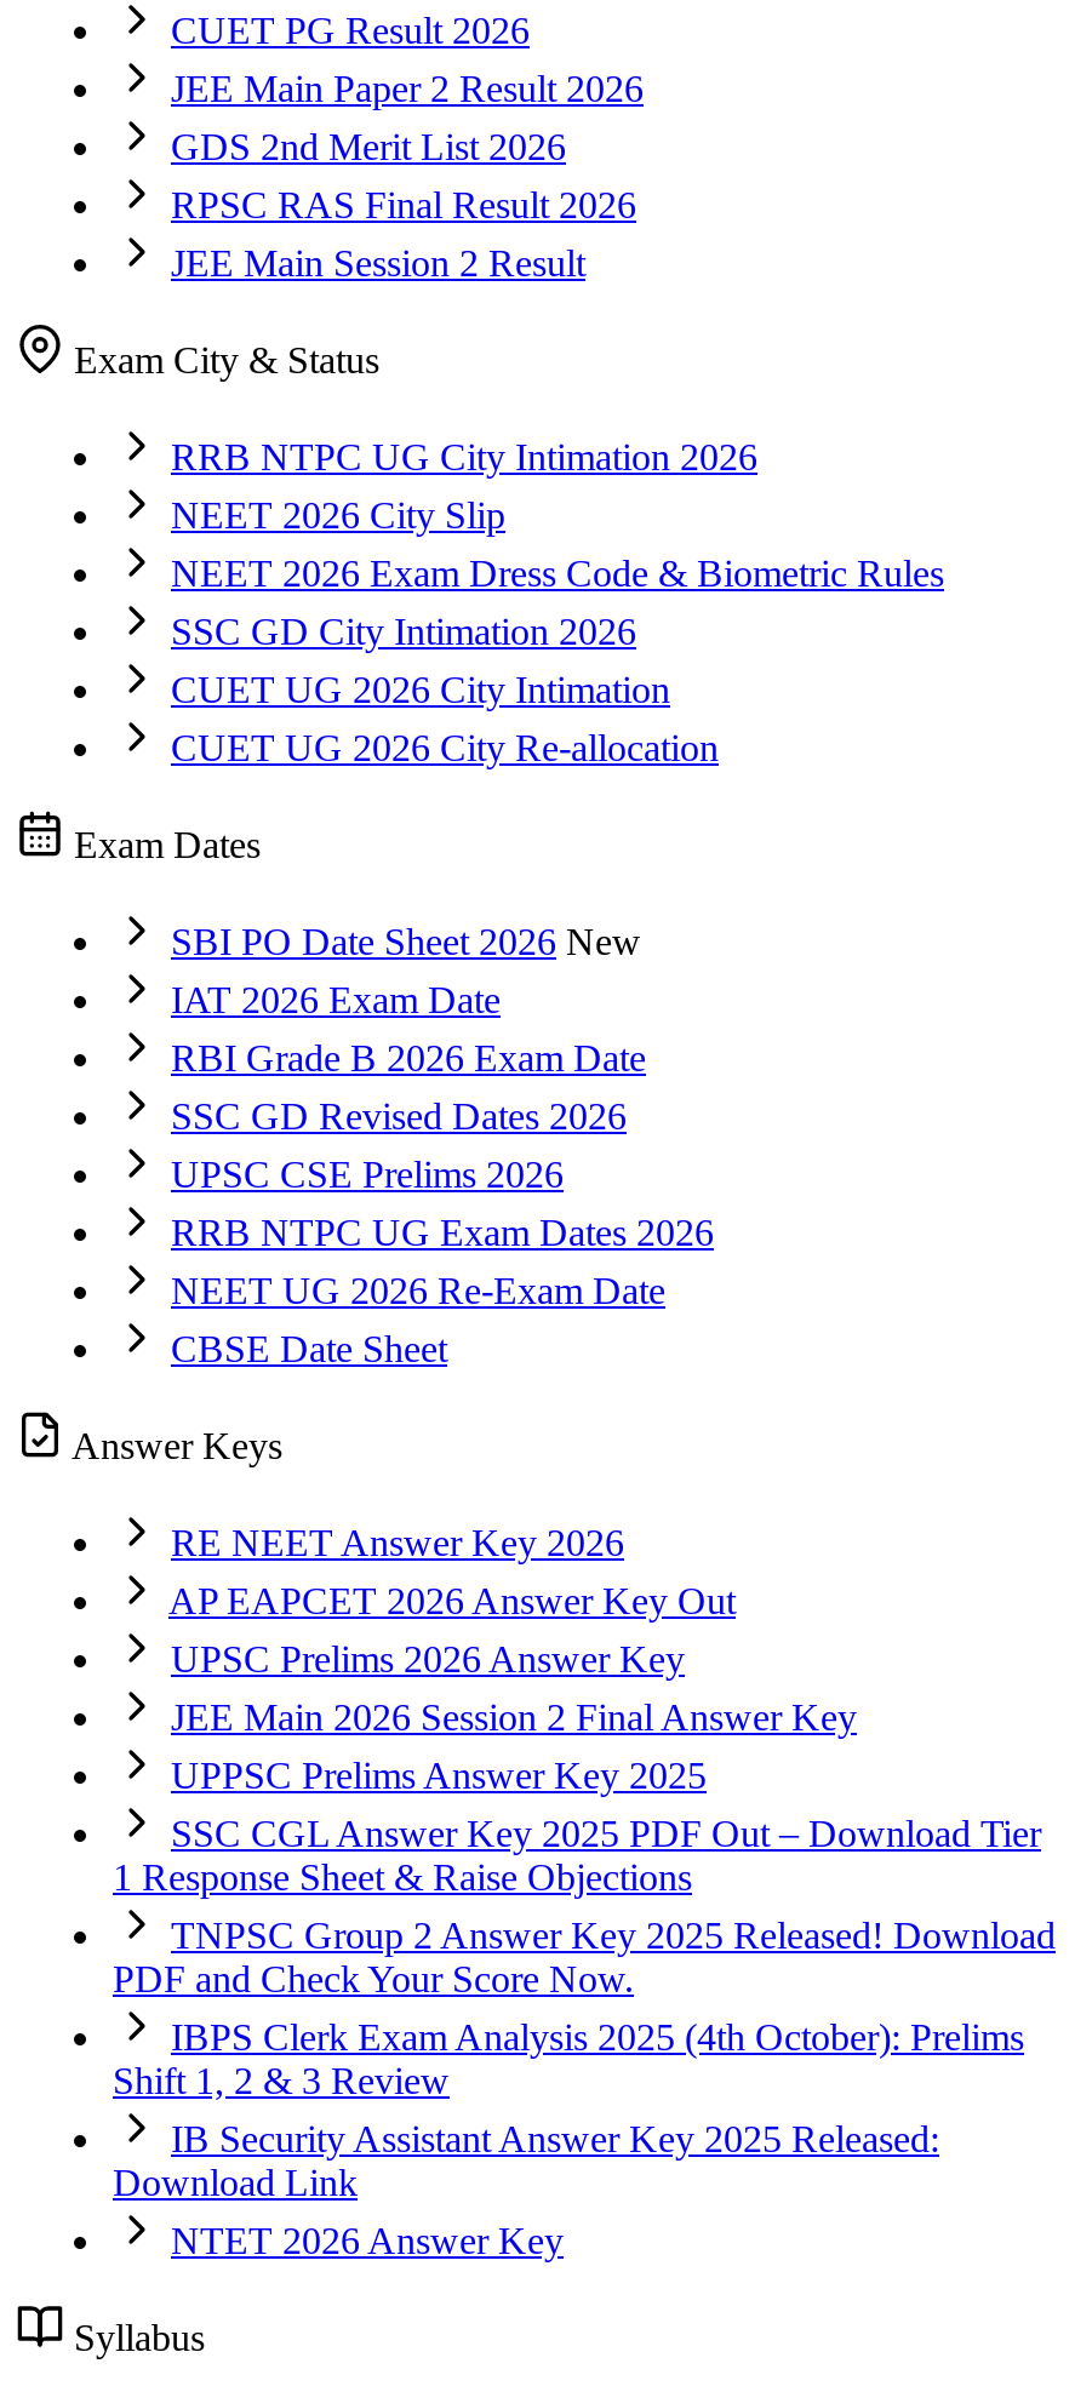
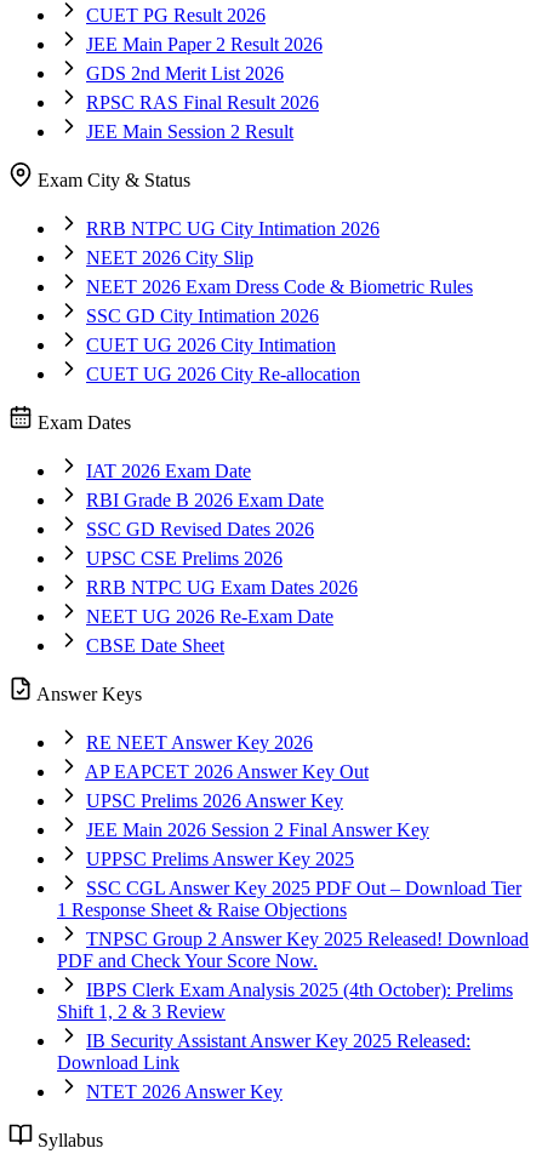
- SBI PO Date Sheet 2026 New
